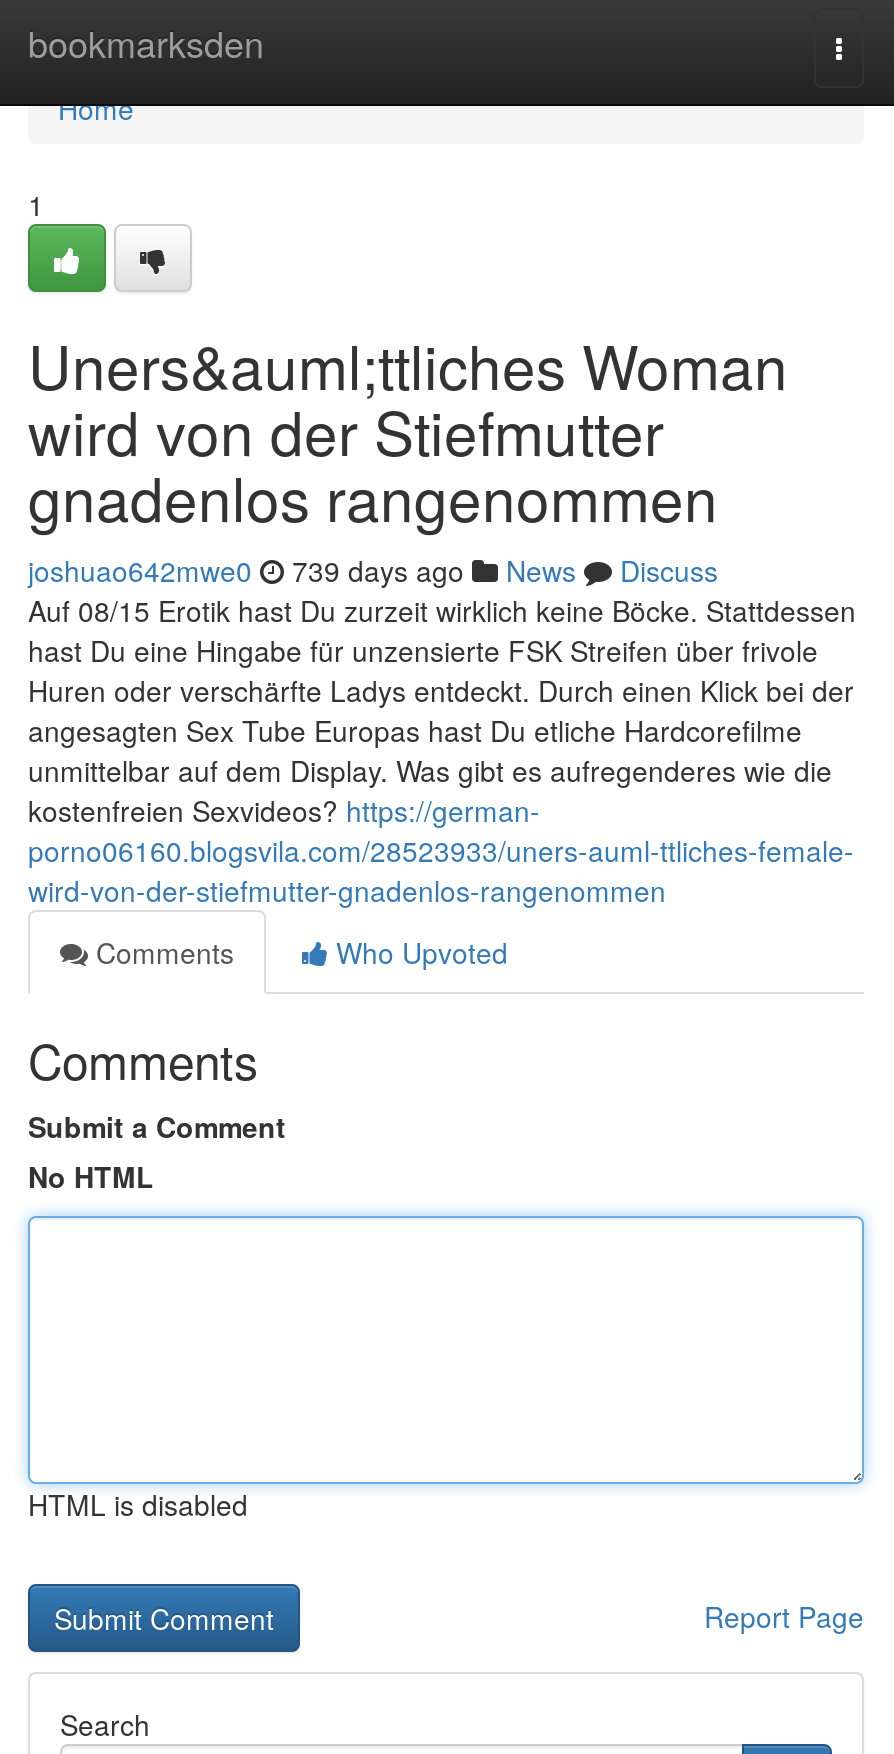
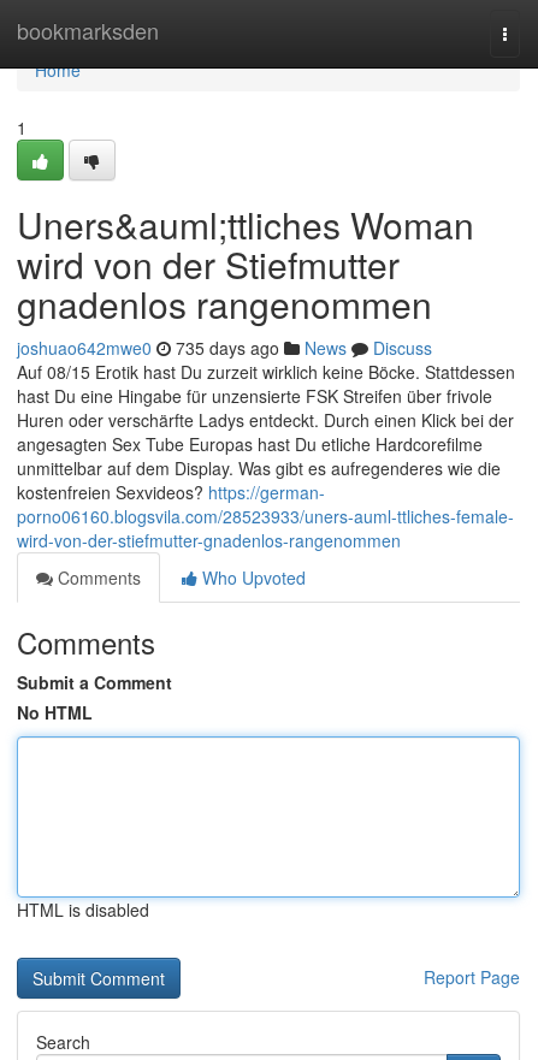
- joshuao642mwe0 739 days ago News Discuss
+ joshuao642mwe0 735 days ago News Discuss
